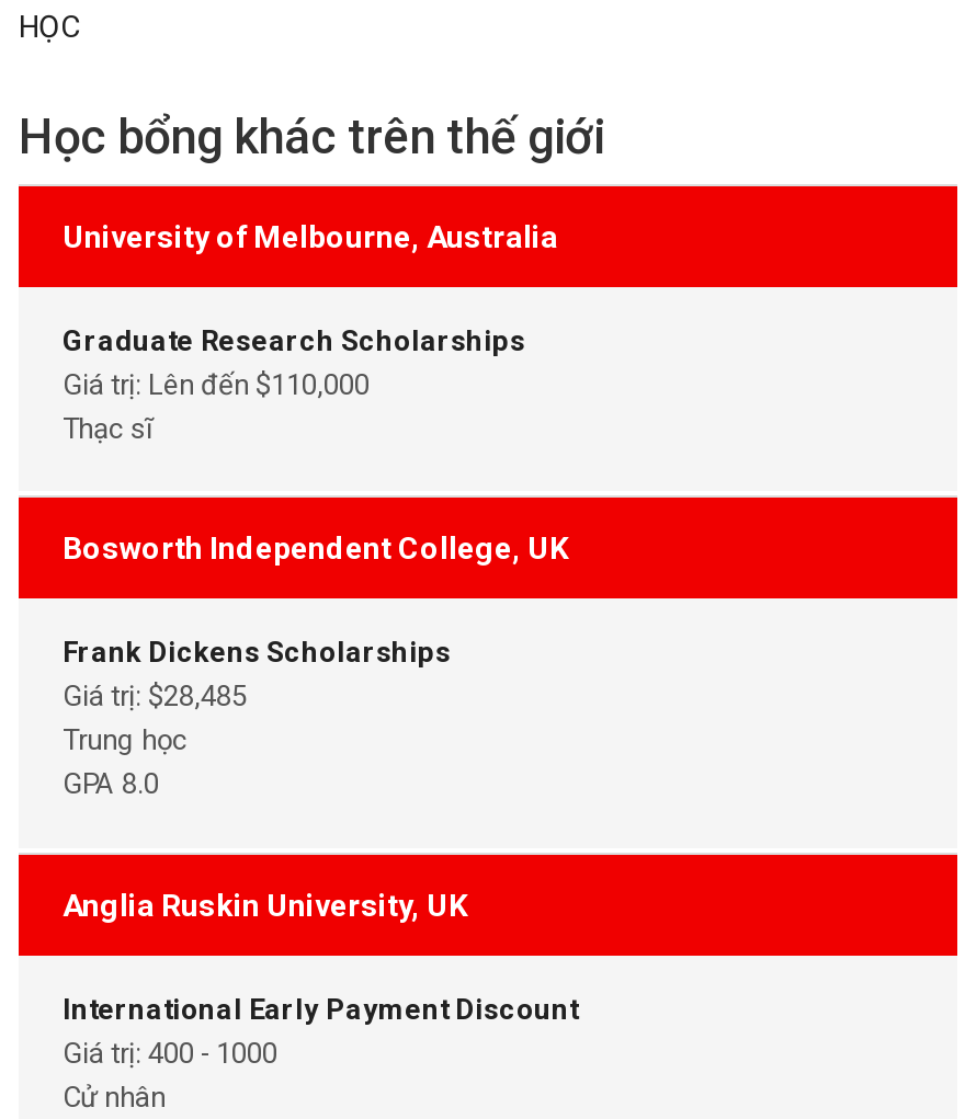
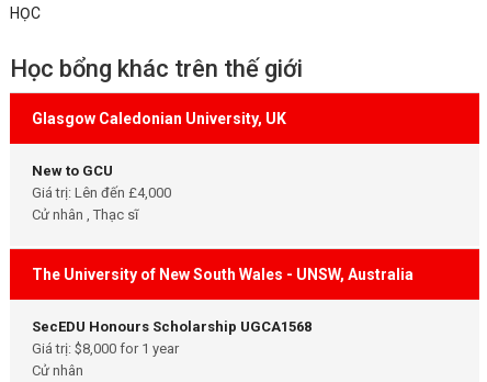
- University of Melbourne, Australia
- Graduate Research Scholarships
- Giá trị: Lên đến $110,000
- Thạc sĩ
- Bosworth Independent College, UK
- Frank Dickens Scholarships
- Giá trị: $28,485
- Trung học
- GPA 8.0
- Anglia Ruskin University, UK
- International Early Payment Discount
- Giá trị: 400 - 1000
+ Glasgow Caledonian University, UK
+ New to GCU
+ Giá trị: Lên đến £4,000
+ Cử nhân , Thạc sĩ
+ The University of New South Wales - UNSW, Australia
+ SecEDU Honours Scholarship UGCA1568
+ Giá trị: $8,000 for 1 year
